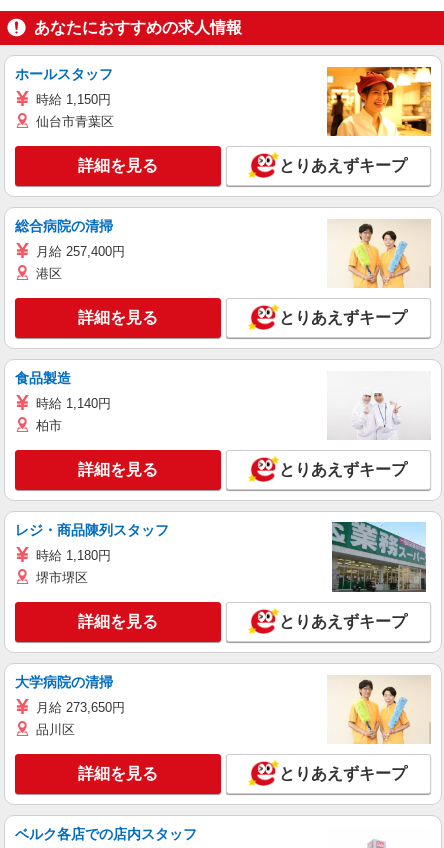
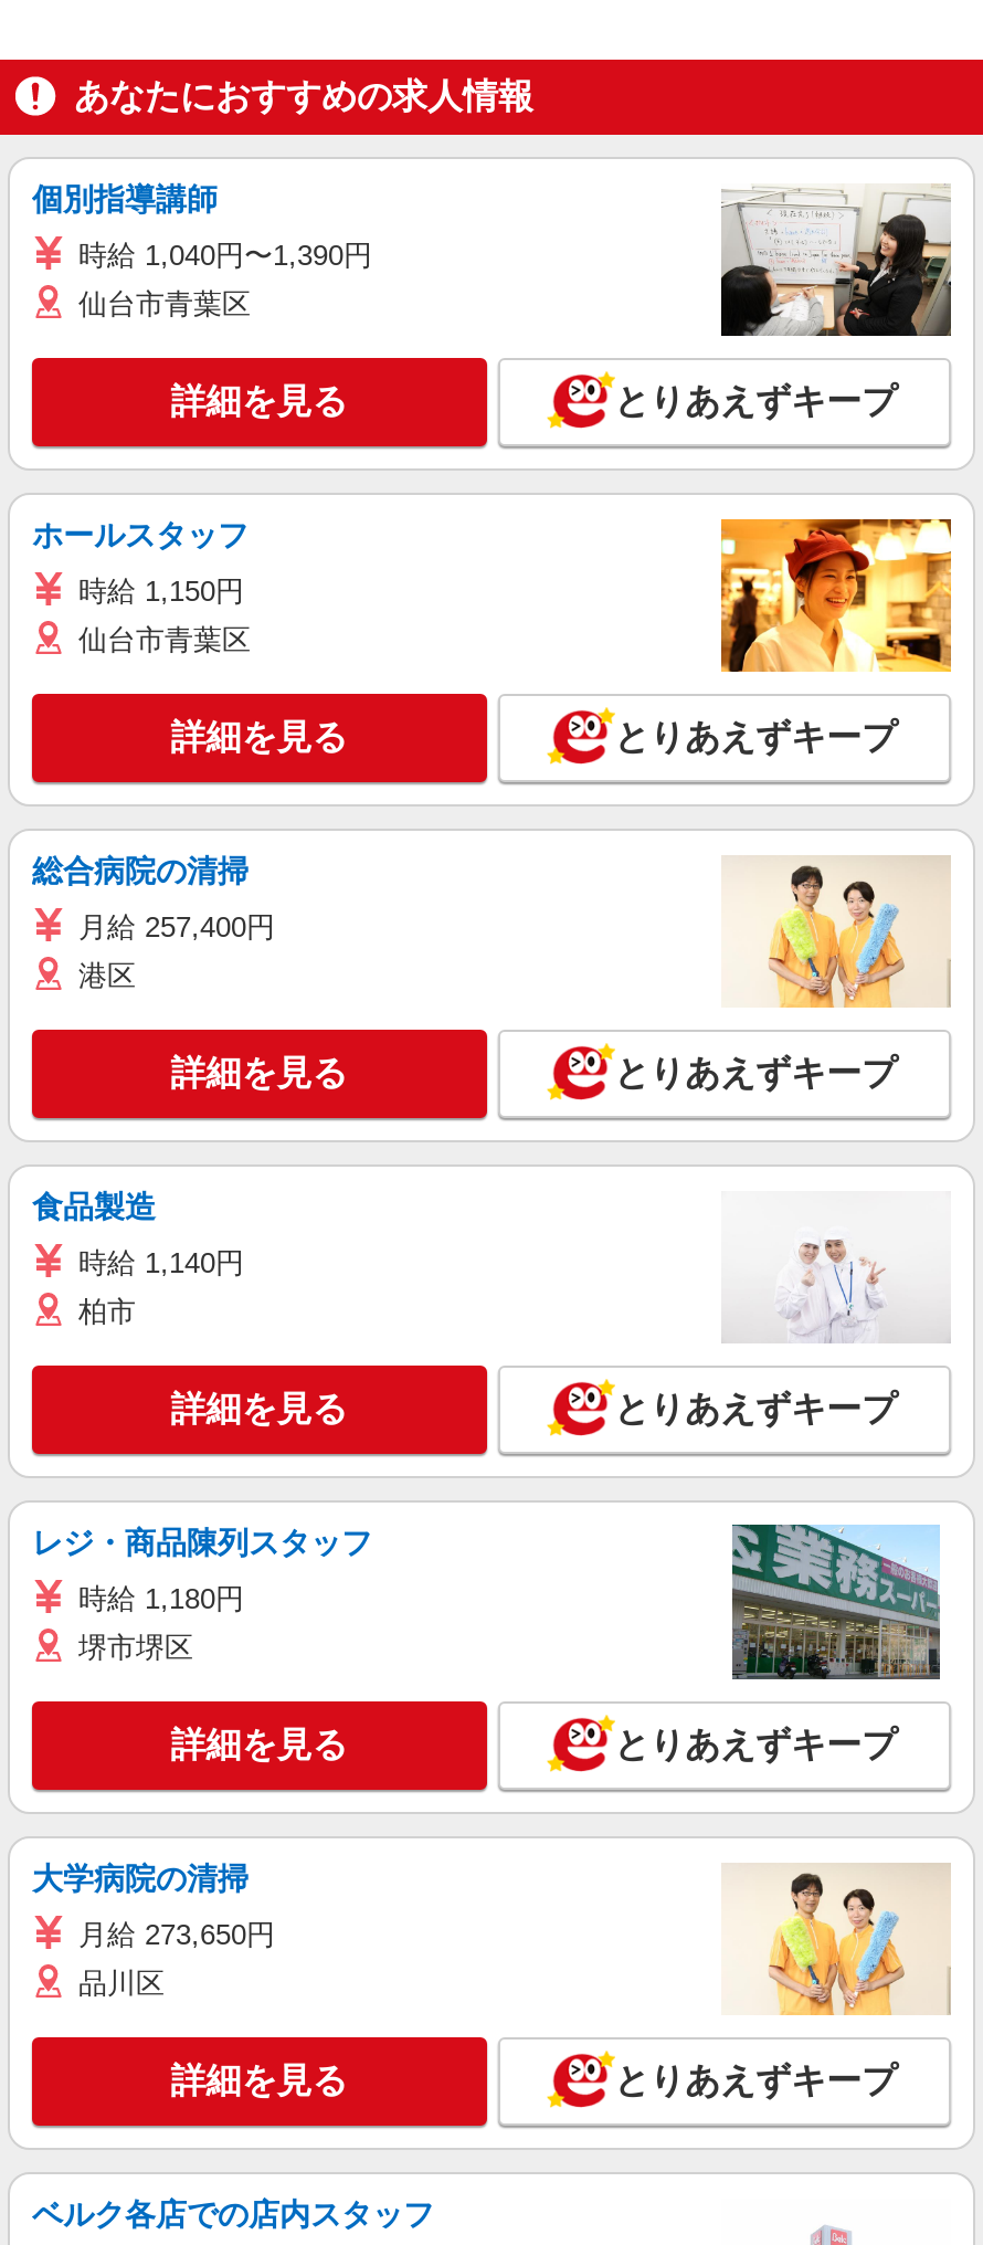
+ [image]
+ 個別指導講師
+ 時給 1,040円〜1,390円
+ 仙台市青葉区
+ 詳細を見る
+ とりあえずキープ
